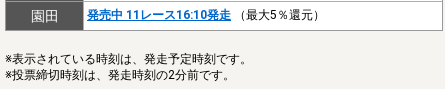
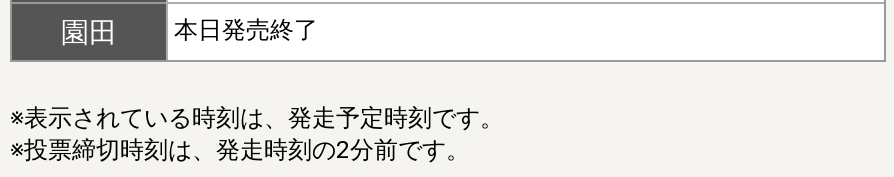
- 発売中 11レース16:10発走（最大5％還元）
+ 本日発売終了
